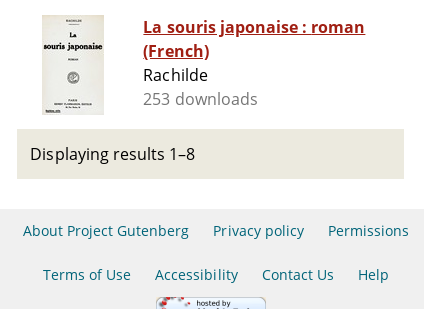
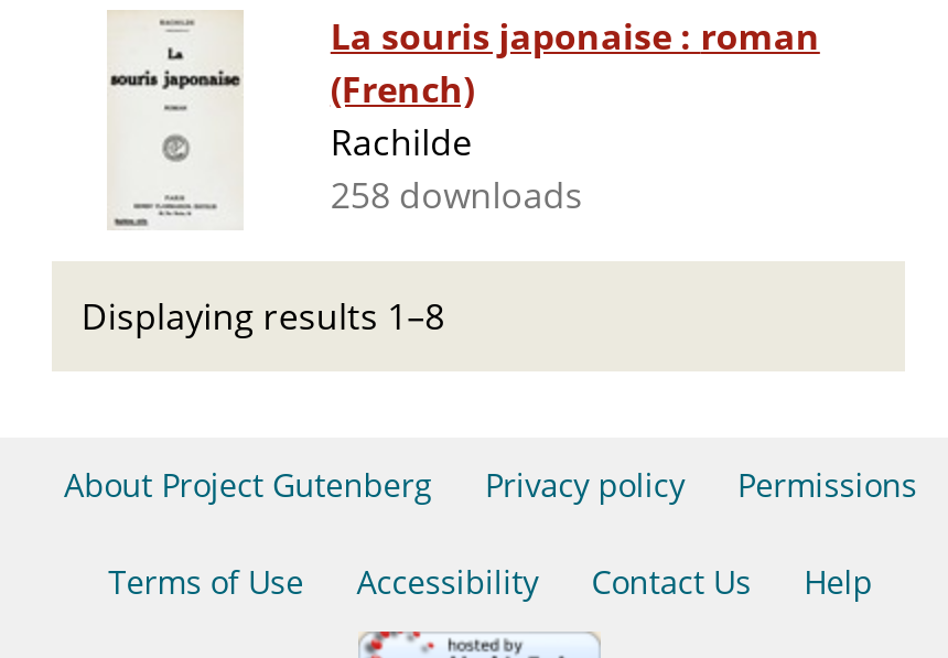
- 253 downloads
+ 258 downloads
